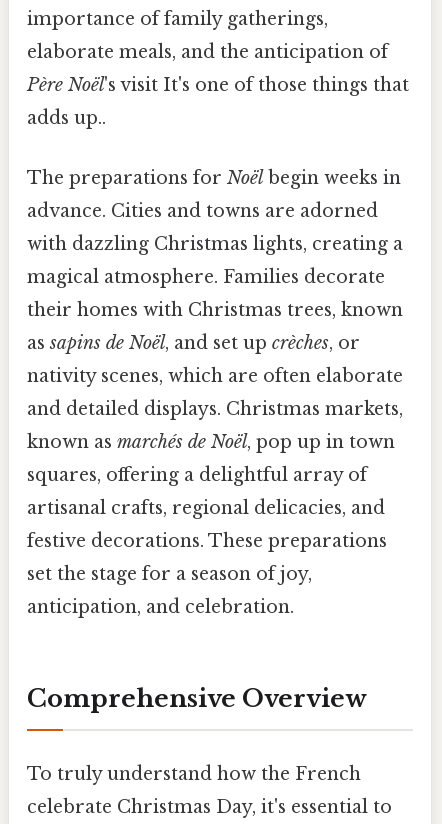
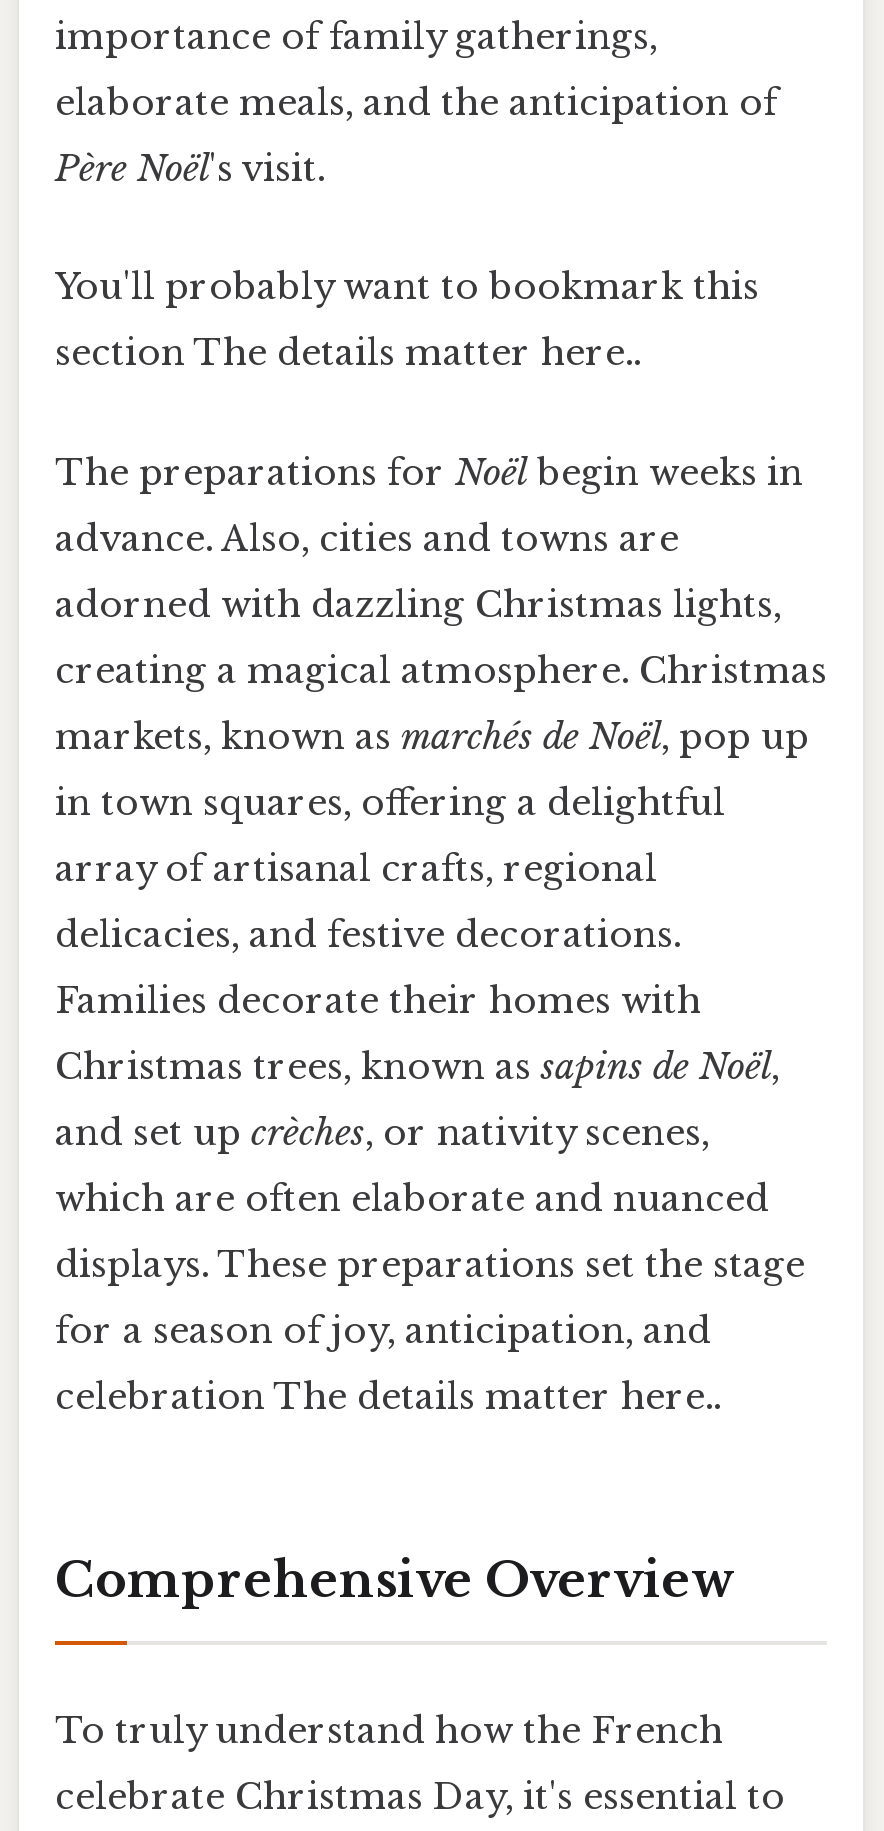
- Père Noël's visit It's one of those things that
- adds up..
+ Père Noël's visit.
+ You'll probably want to bookmark this
+ section The details matter here..

- advance. Cities and towns are adorned
- with dazzling Christmas lights, creating a
- magical atmosphere. Families decorate
- their homes with Christmas trees, known
- as sapins de Noël, and set up crèches, or
- nativity scenes, which are often elaborate
- and detailed displays. Christmas markets,
- known as marchés de Noël, pop up in town
- squares, offering a delightful array of
- artisanal crafts, regional delicacies, and
- festive decorations. These preparations
- set the stage for a season of joy,
- anticipation, and celebration.
+ advance. Also, cities and towns are
+ adorned with dazzling Christmas lights,
+ creating a magical atmosphere. Christmas
+ markets, known as marchés de Noël, pop up
+ in town squares, offering a delightful
+ array of artisanal crafts, regional
+ delicacies, and festive decorations.
+ Families decorate their homes with
+ Christmas trees, known as sapins de Noël,
+ and set up crèches, or nativity scenes,
+ which are often elaborate and nuanced
+ displays. These preparations set the stage
+ for a season of joy, anticipation, and
+ celebration The details matter here..
